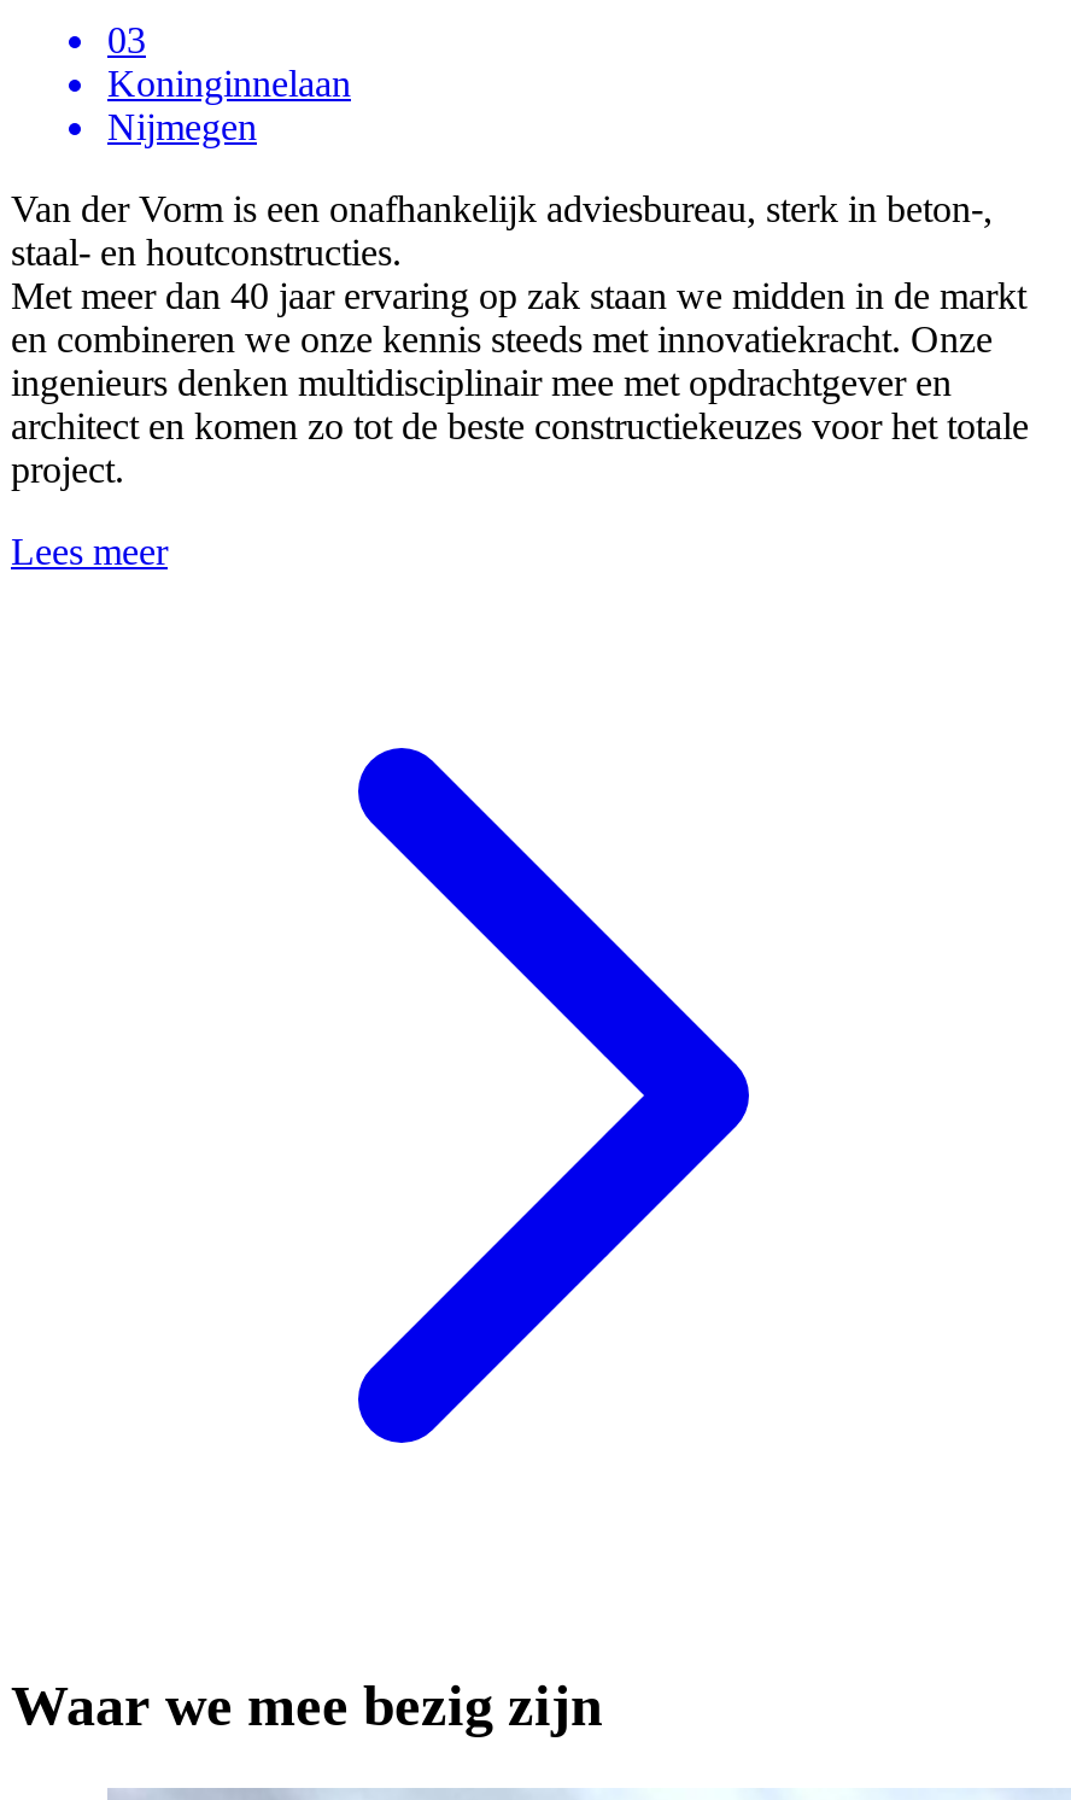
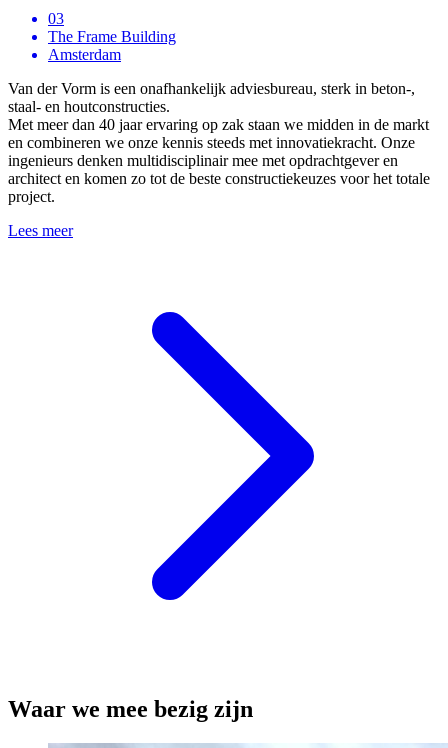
- Koninginnelaan
- Nijmegen
+ The Frame Building
+ Amsterdam
